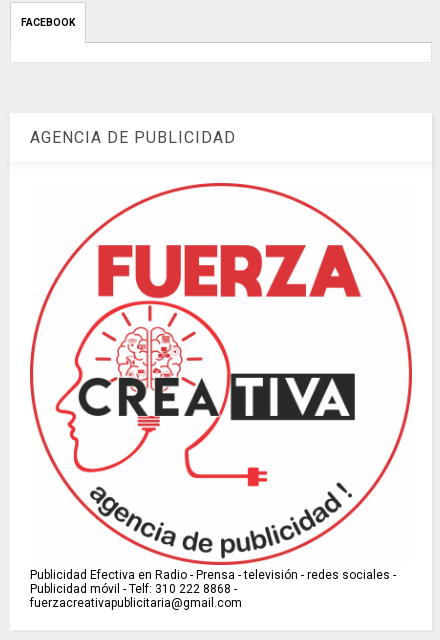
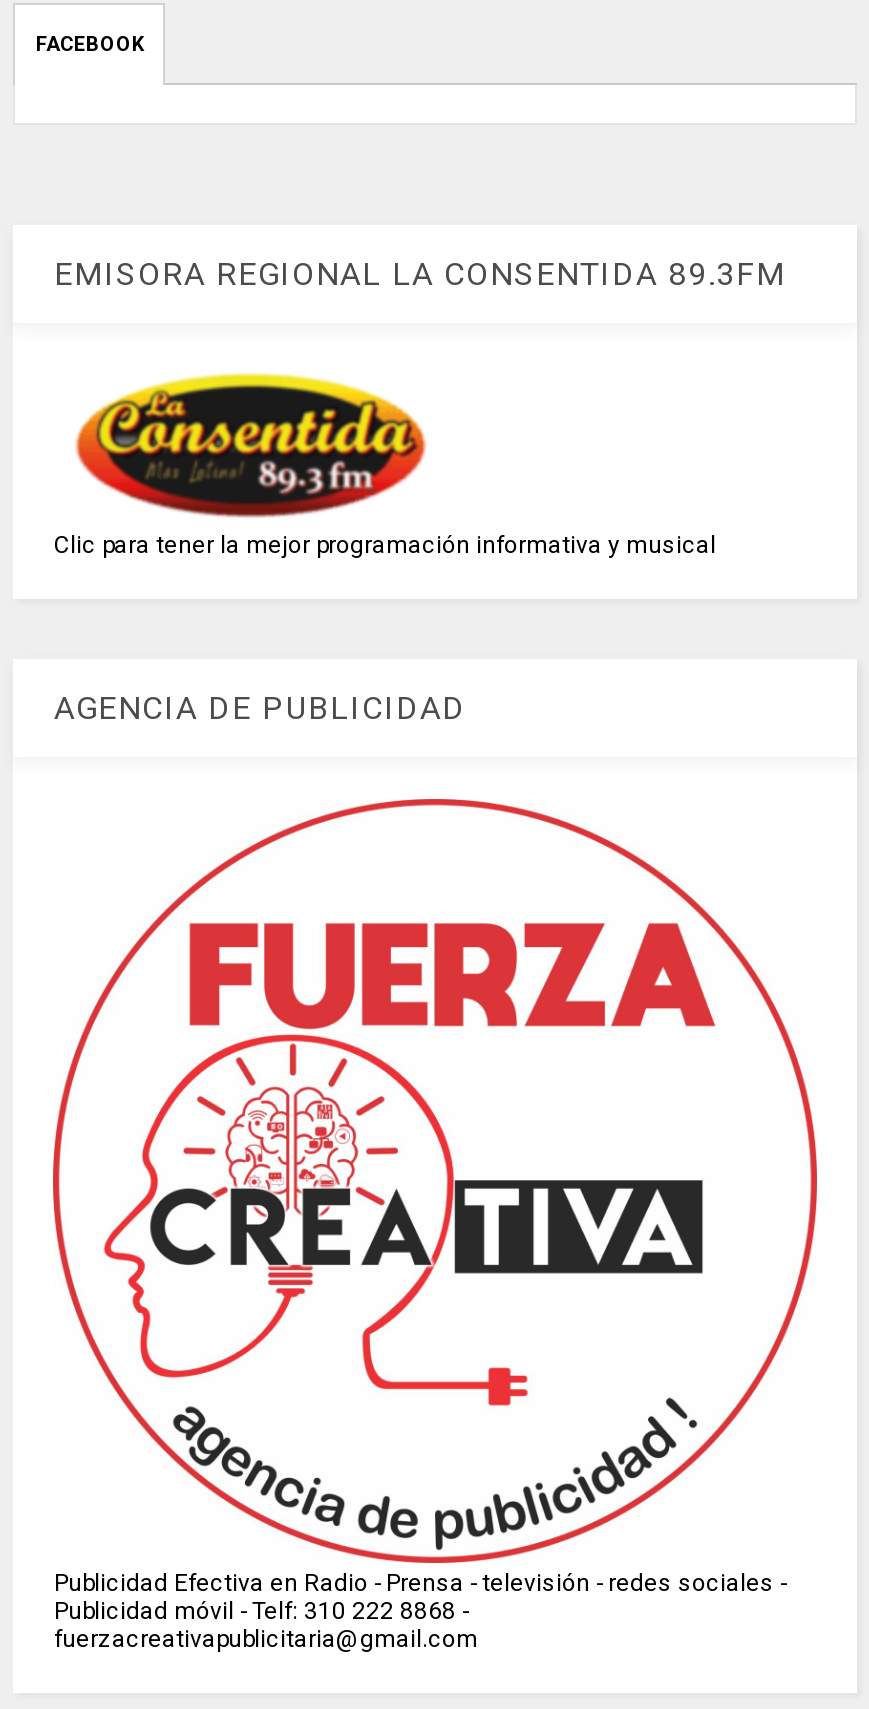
+ EMISORA REGIONAL LA CONSENTIDA 89.3FM

+ [image]
+ Clic para tener la mejor programación informativa y musical
